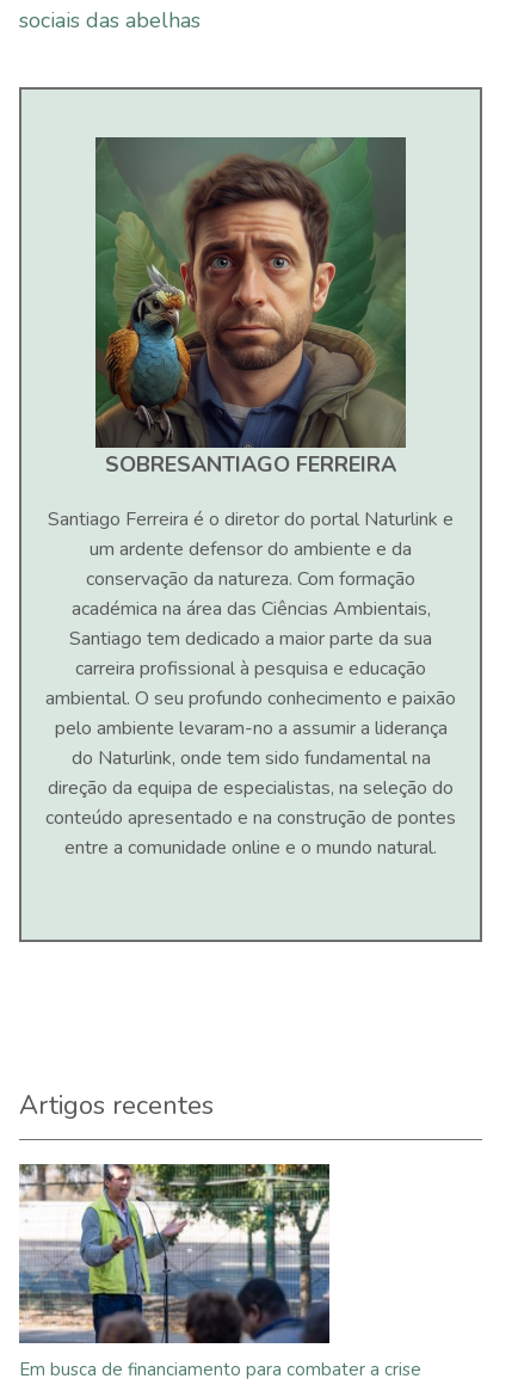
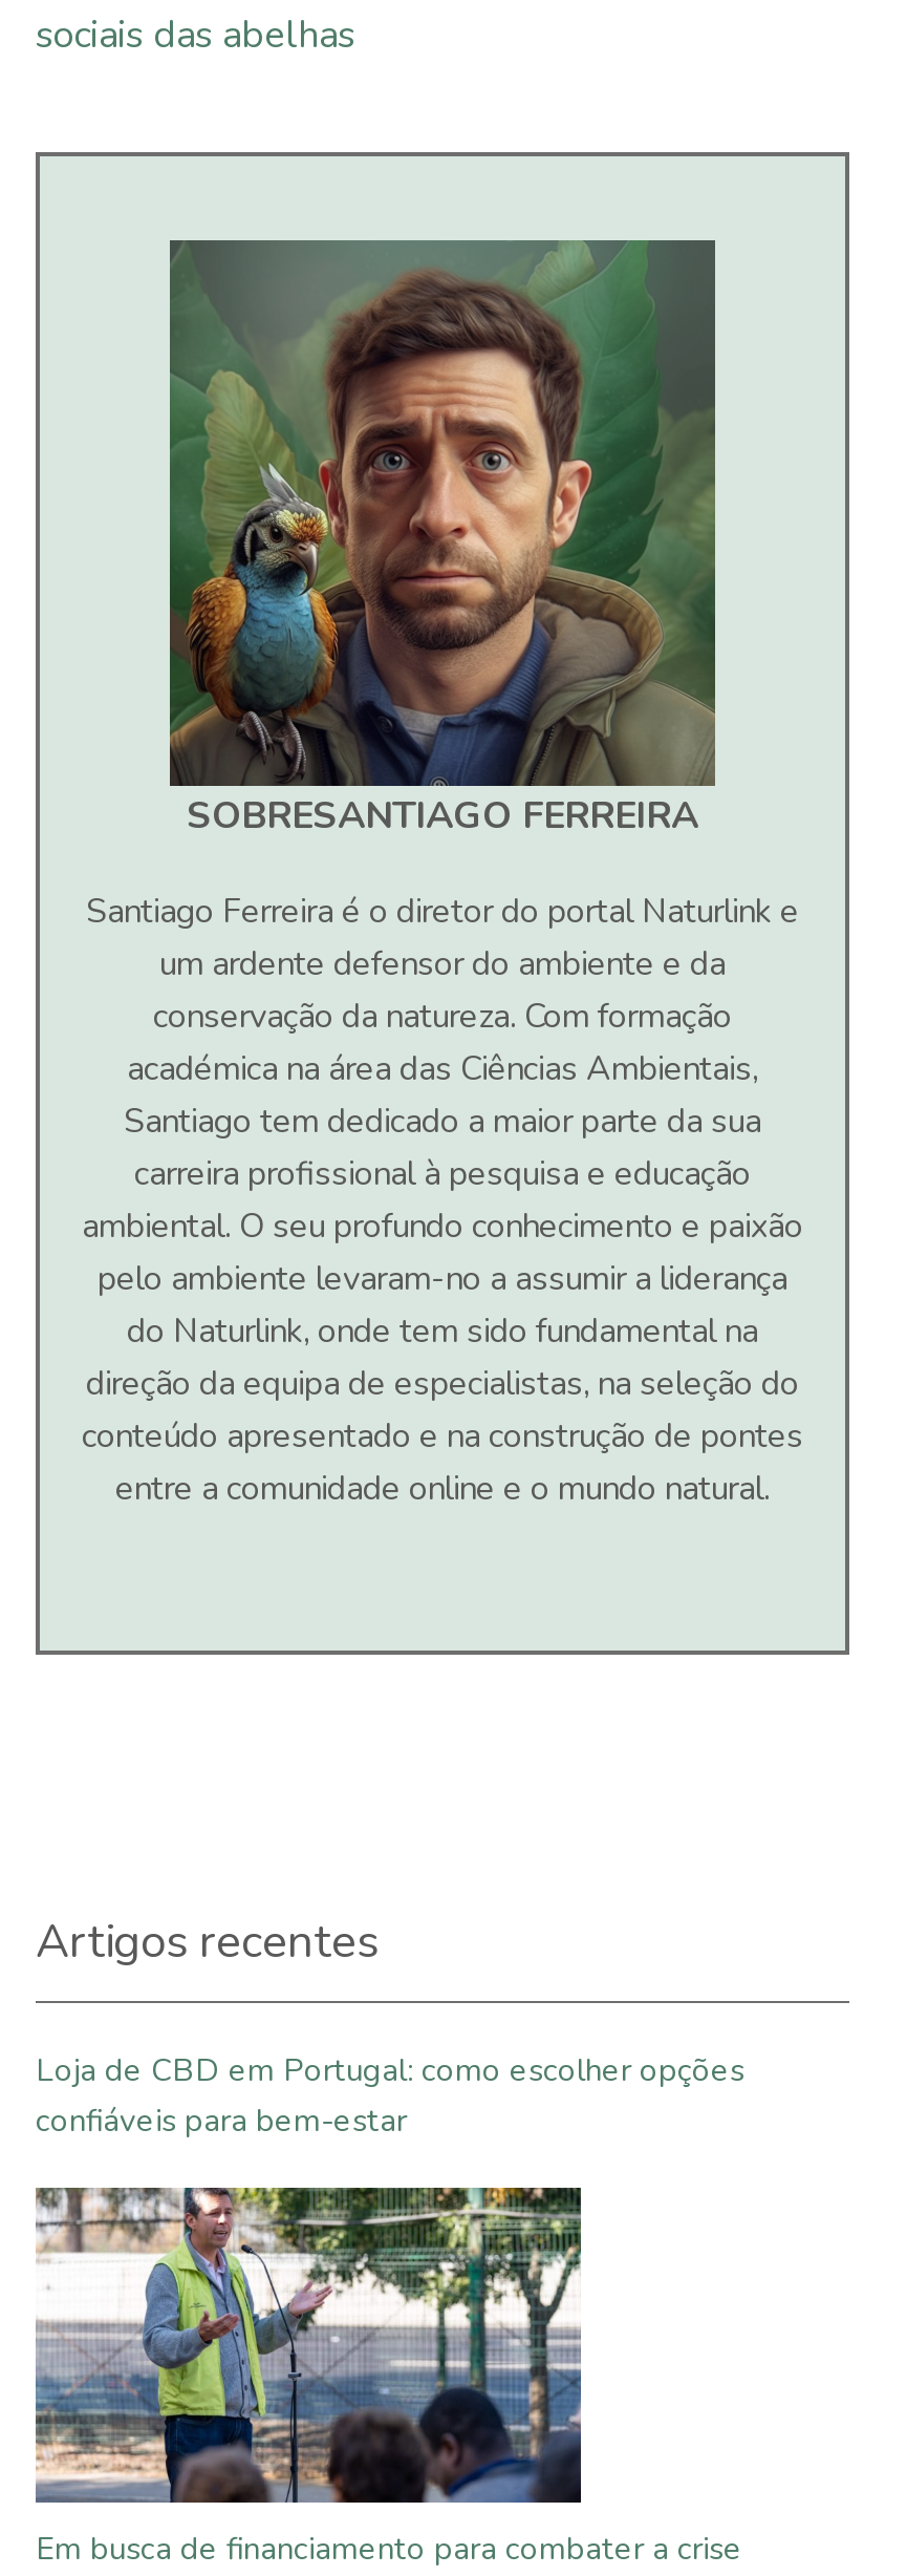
+ Loja de CBD em Portugal: como escolher opções
+ confiáveis para bem-estar
